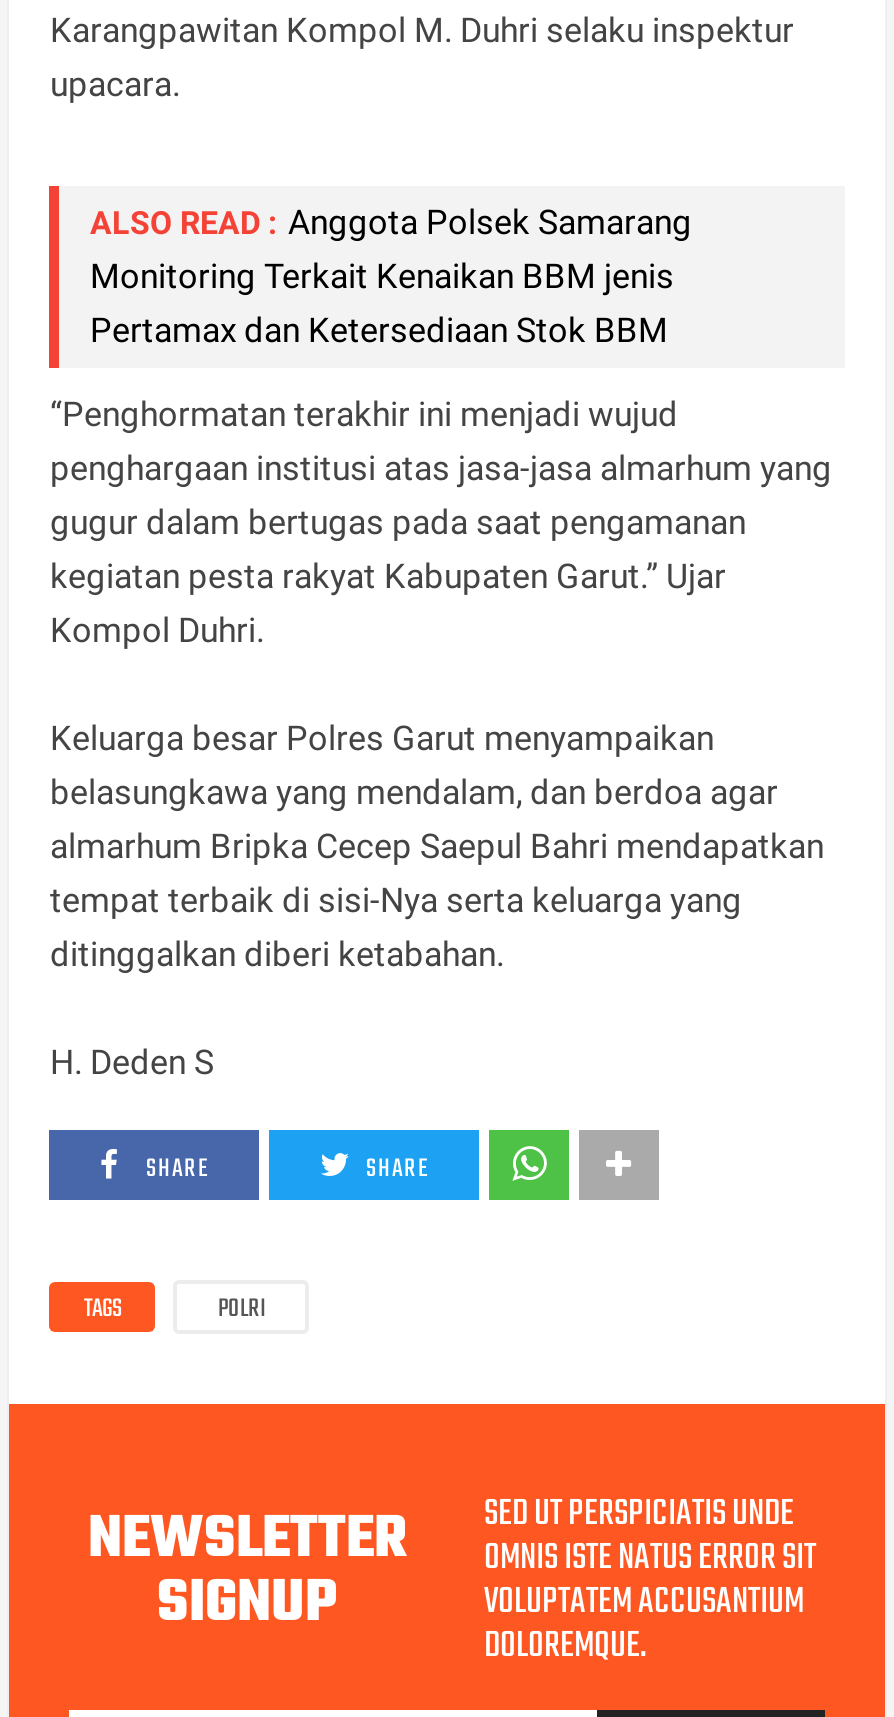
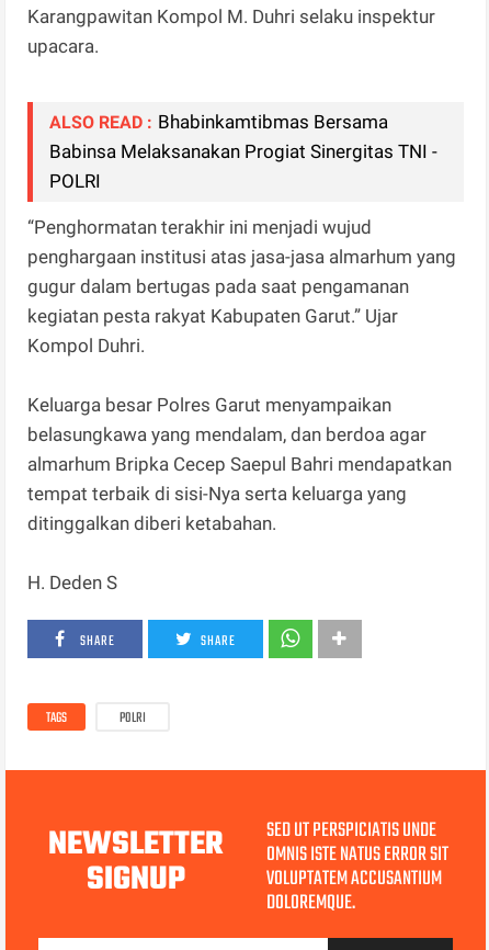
- ALSO READ : Anggota Polsek Samarang
- Monitoring Terkait Kenaikan BBM jenis
- Pertamax dan Ketersediaan Stok BBM
+ ALSO READ : Bhabinkamtibmas Bersama
+ Babinsa Melaksanakan Progiat Sinergitas TNI -
+ POLRI
